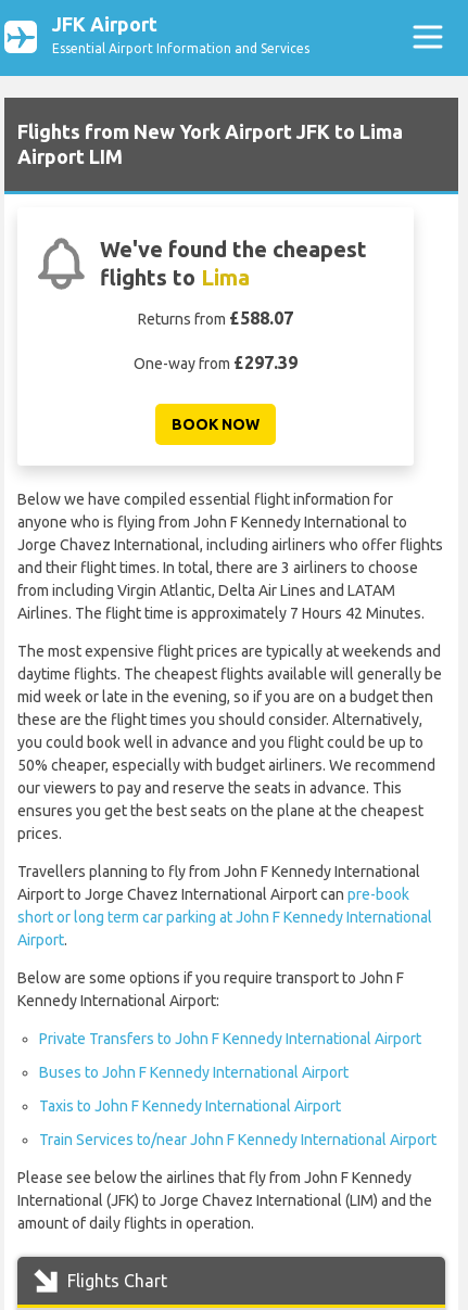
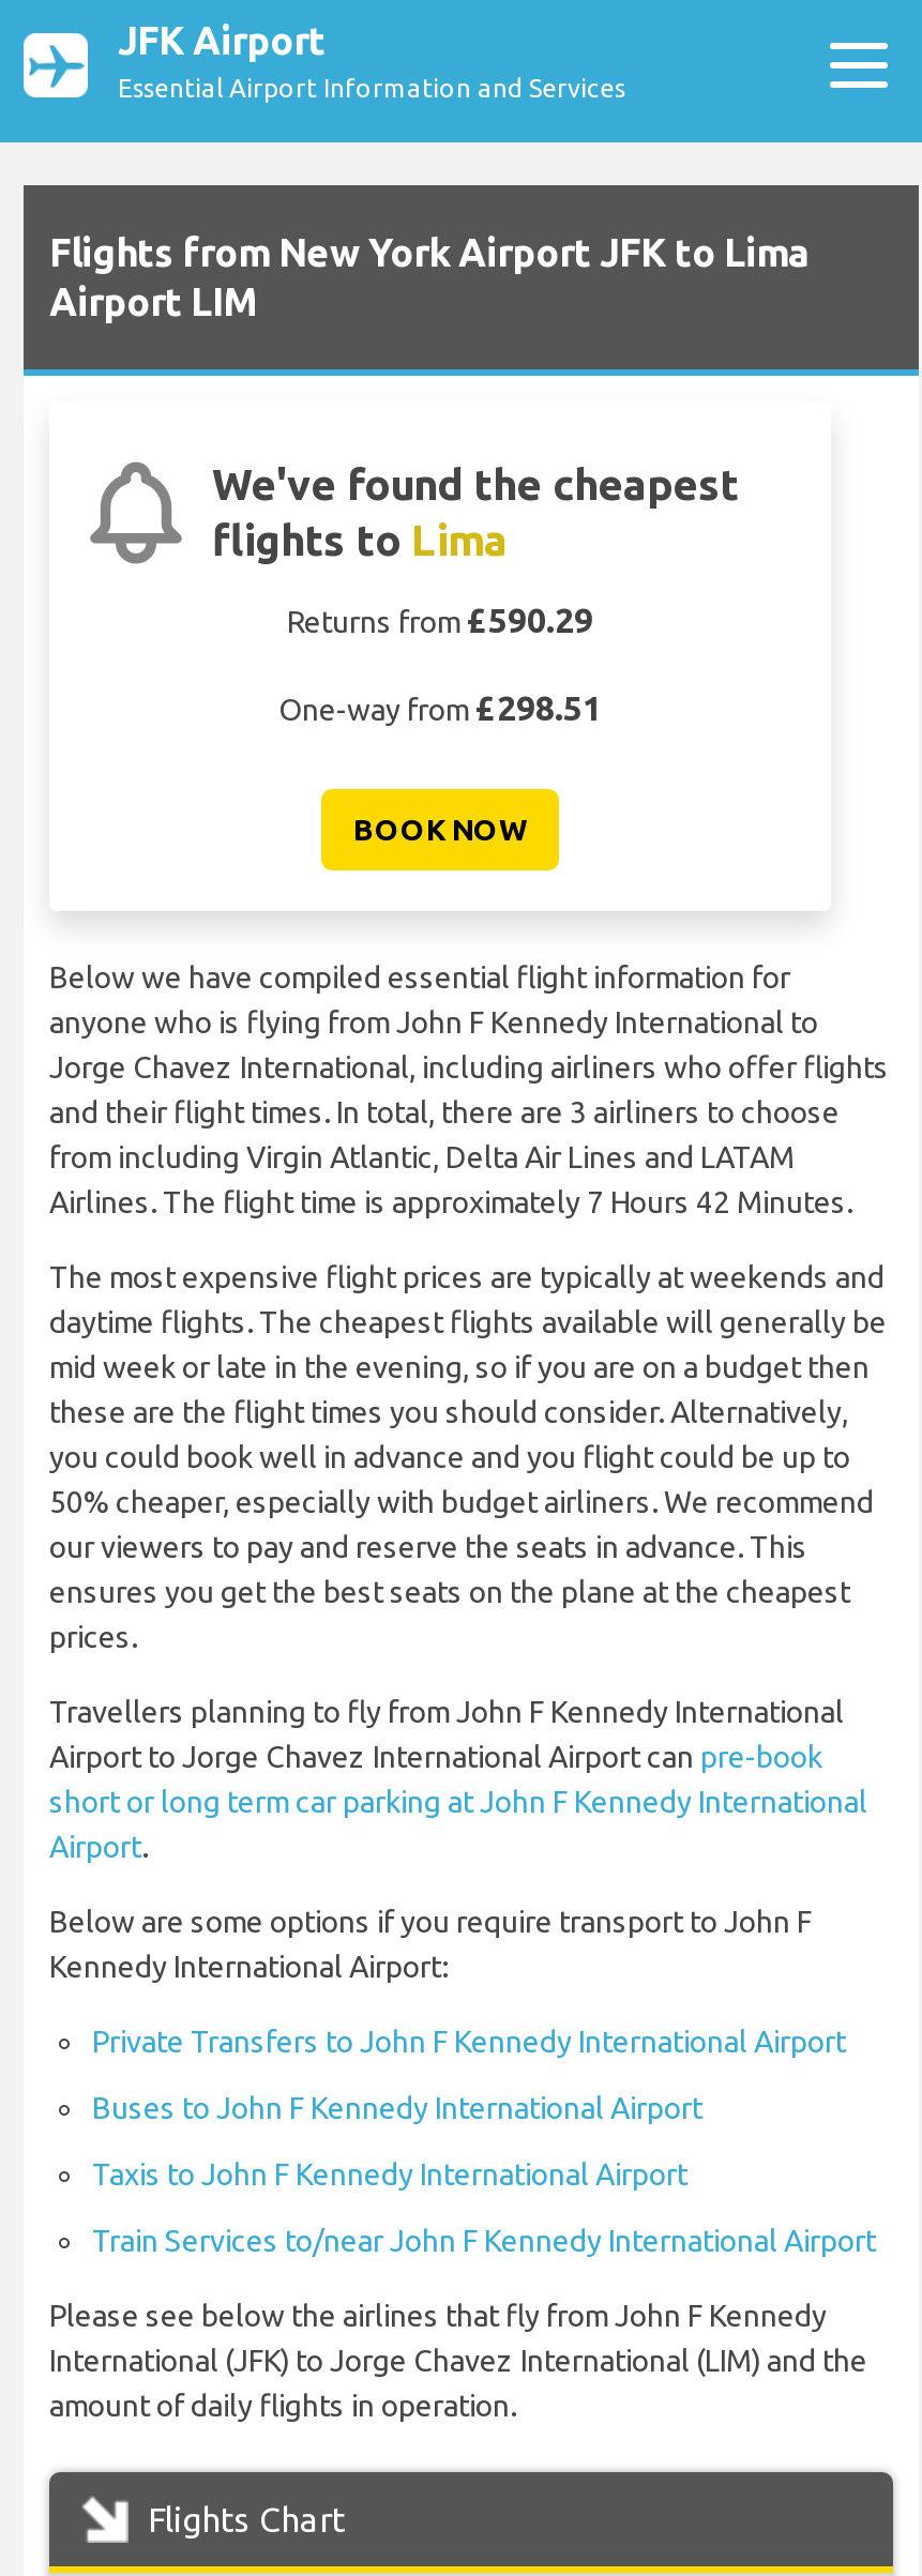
- Returns from £588.07
+ Returns from £590.29

- One-way from £297.39
+ One-way from £298.51
